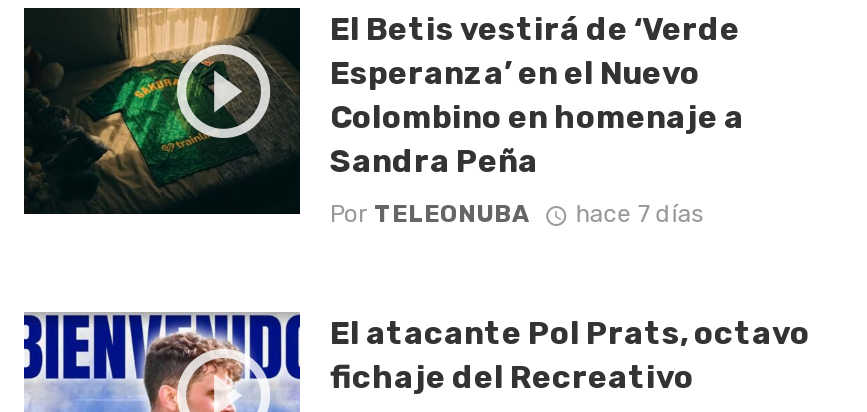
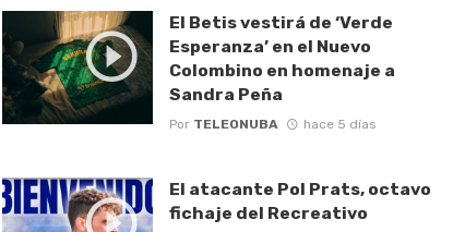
- Por TELEONUBA hace 7 días
+ Por TELEONUBA hace 5 días
